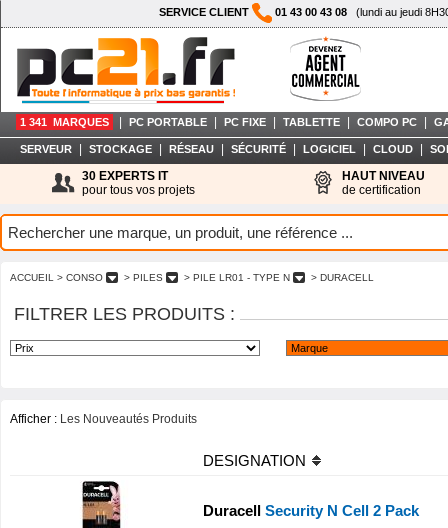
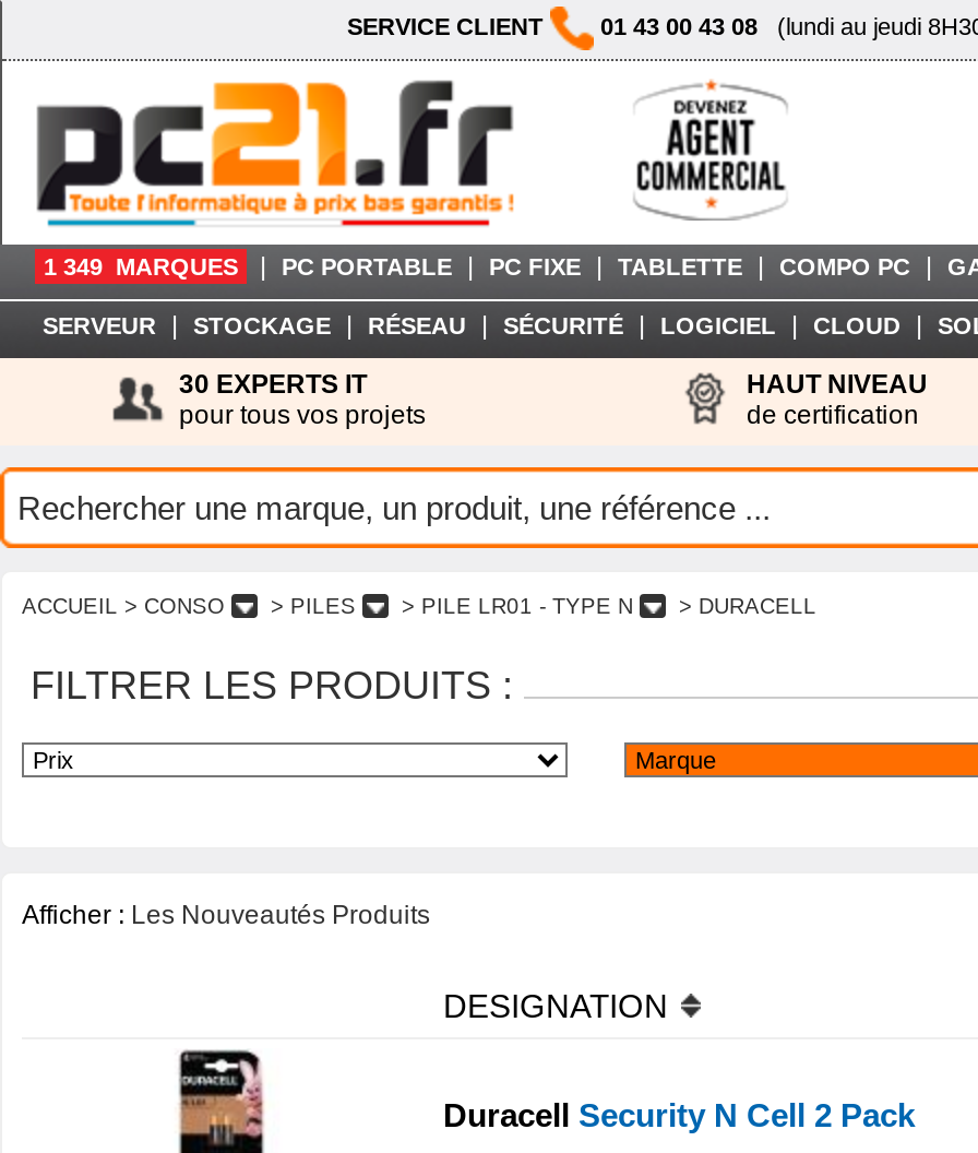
- 1 341 MARQUES
+ 1 349 MARQUES
